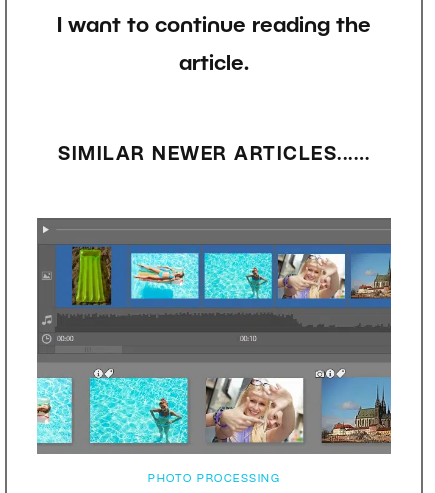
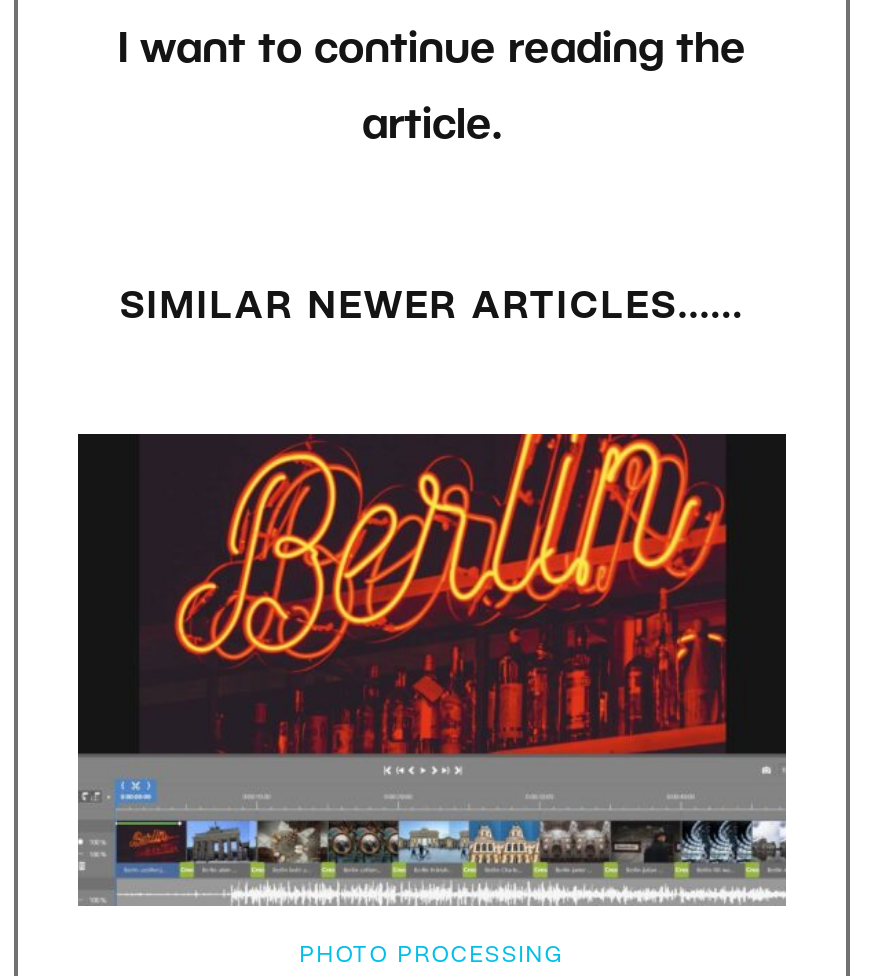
- [image]
+ [image]
